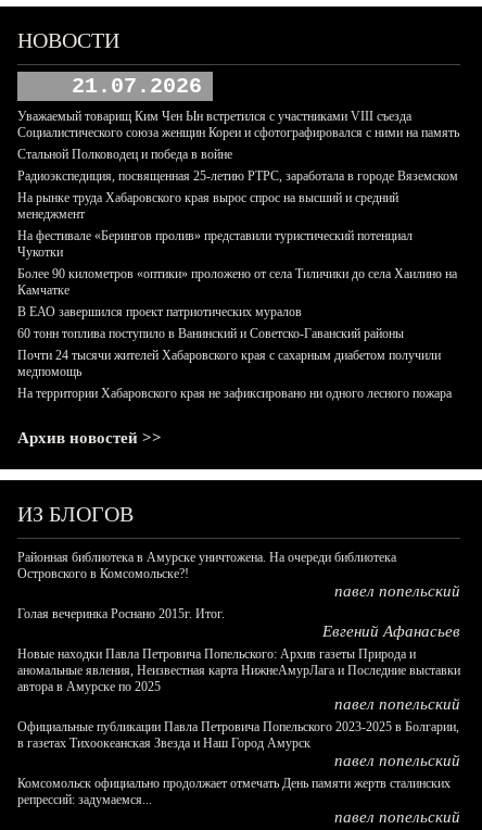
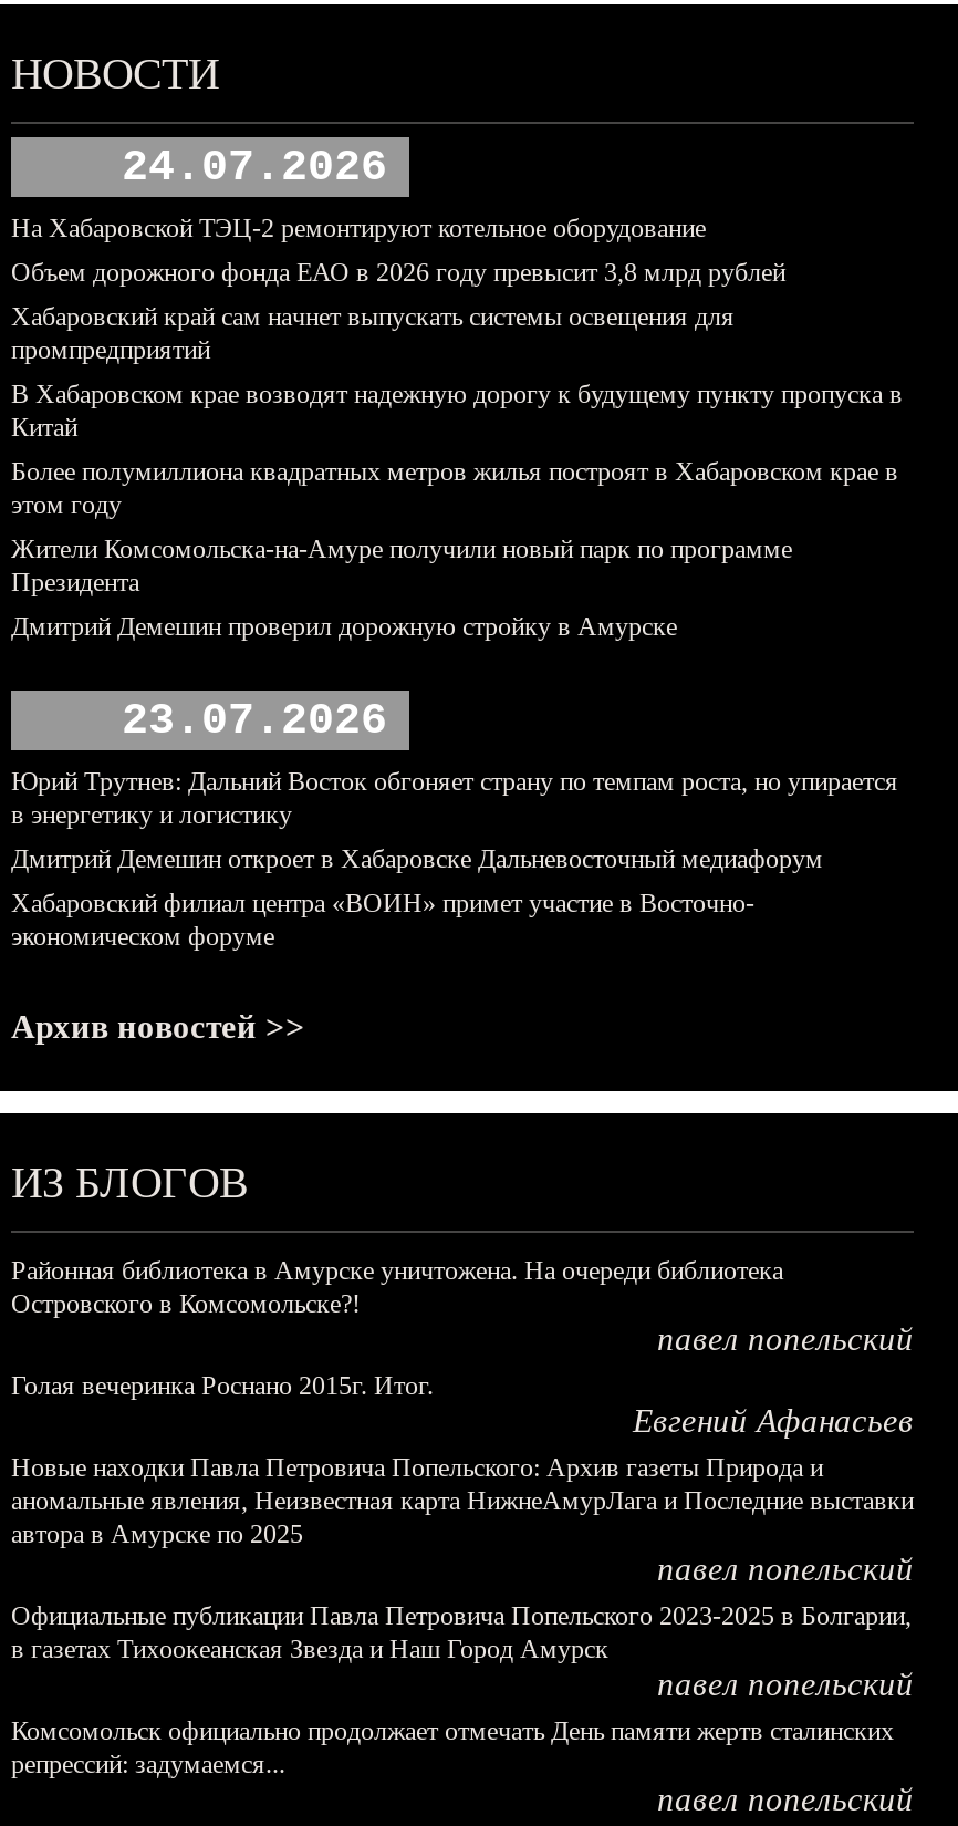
- 21.07.2026
- Уважаемый товарищ Ким Чен Ын встретился с участниками VIII съезда
- Социалистического союза женщин Кореи и сфотографировался с ними на память
- Стальной Полководец и победа в войне
- Радиоэкспедиция, посвященная 25-летию РТРС, заработала в городе Вяземском
- На рынке труда Хабаровского края вырос спрос на высший и средний
- менеджмент
- На фестивале «Берингов пролив» представили туристический потенциал
- Чукотки
- Более 90 километров «оптики» проложено от села Тиличики до села Хаилино на
- Камчатке
- В ЕАО завершился проект патриотических муралов
- 60 тонн топлива поступило в Ванинский и Советско-Гаванский районы
- Почти 24 тысячи жителей Хабаровского края с сахарным диабетом получили
- медпомощь
- На территории Хабаровского края не зафиксировано ни одного лесного пожара
+ 24.07.2026
+ На Хабаровской ТЭЦ-2 ремонтируют котельное оборудование
+ Объем дорожного фонда ЕАО в 2026 году превысит 3,8 млрд рублей
+ Хабаровский край сам начнет выпускать системы освещения для
+ промпредприятий
+ В Хабаровском крае возводят надежную дорогу к будущему пункту пропуска в
+ Китай
+ Более полумиллиона квадратных метров жилья построят в Хабаровском крае в
+ этом году
+ Жители Комсомольска-на-Амуре получили новый парк по программе
+ Президента
+ Дмитрий Демешин проверил дорожную стройку в Амурске
+ 23.07.2026
+ Юрий Трутнев: Дальний Восток обгоняет страну по темпам роста, но упирается
+ в энергетику и логистику
+ Дмитрий Демешин откроет в Хабаровске Дальневосточный медиафорум
+ Хабаровский филиал центра «ВОИН» примет участие в Восточно-
+ экономическом форуме
